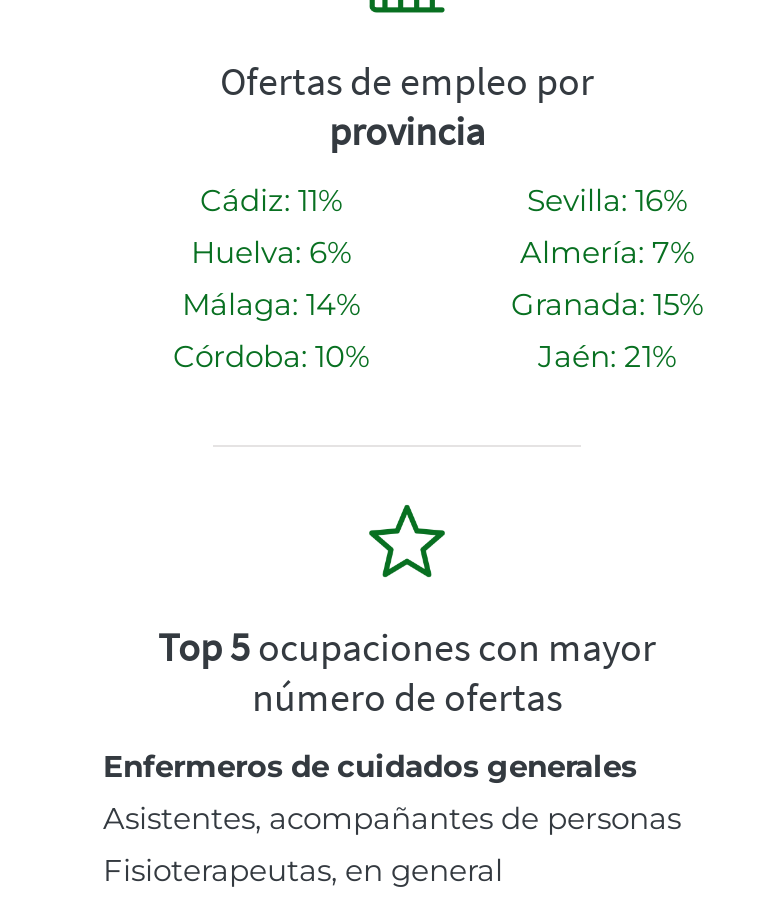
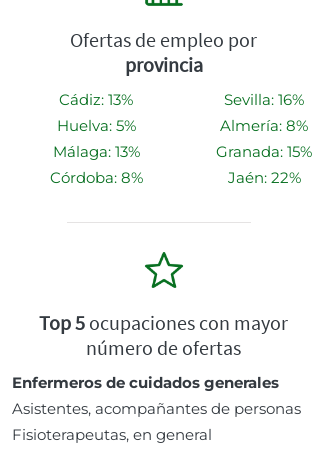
- Cádiz: 11%
+ Cádiz: 13%

- Huelva: 6%
+ Huelva: 5%

- Almería: 7%
+ Almería: 8%

- Málaga: 14%
+ Málaga: 13%

- Córdoba: 10%
+ Córdoba: 8%

- Jaén: 21%
+ Jaén: 22%
